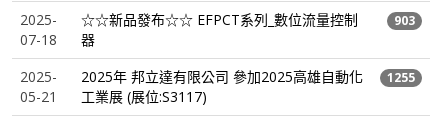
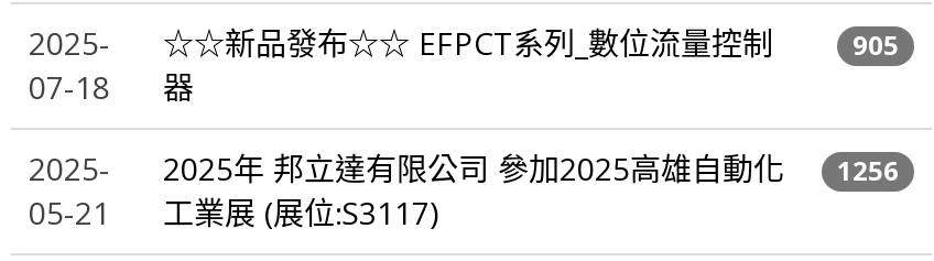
- 903
+ 905

- 2025- 2025年 邦立達有限公司 參加2025高雄自動化 1255
+ 2025- 2025年 邦立達有限公司 參加2025高雄自動化 1256
